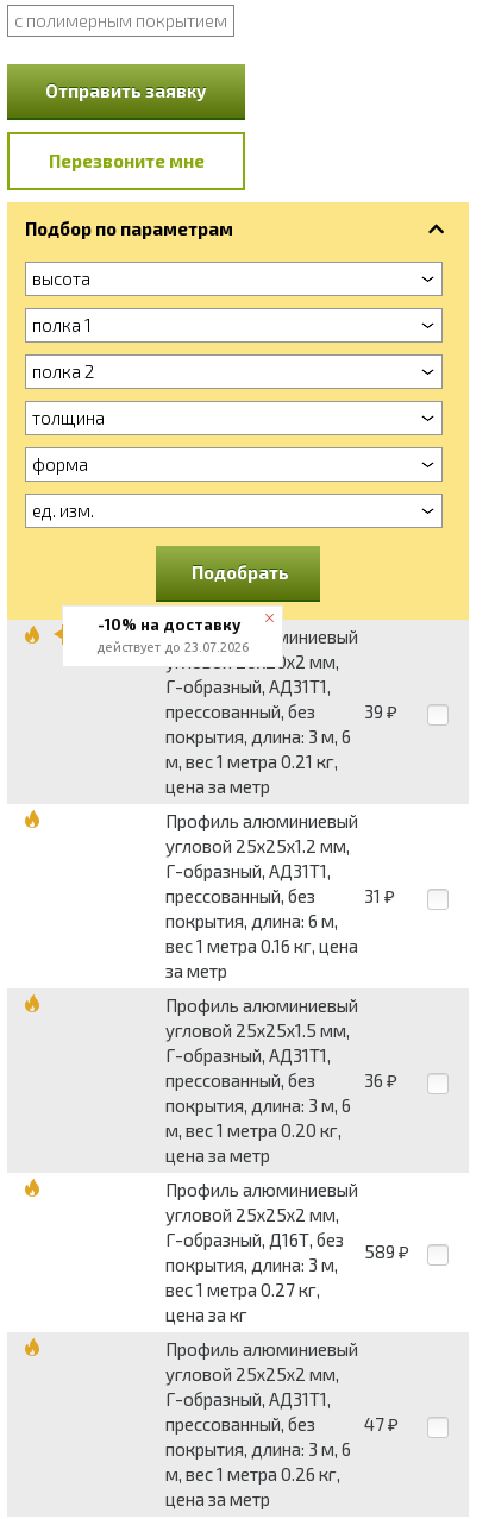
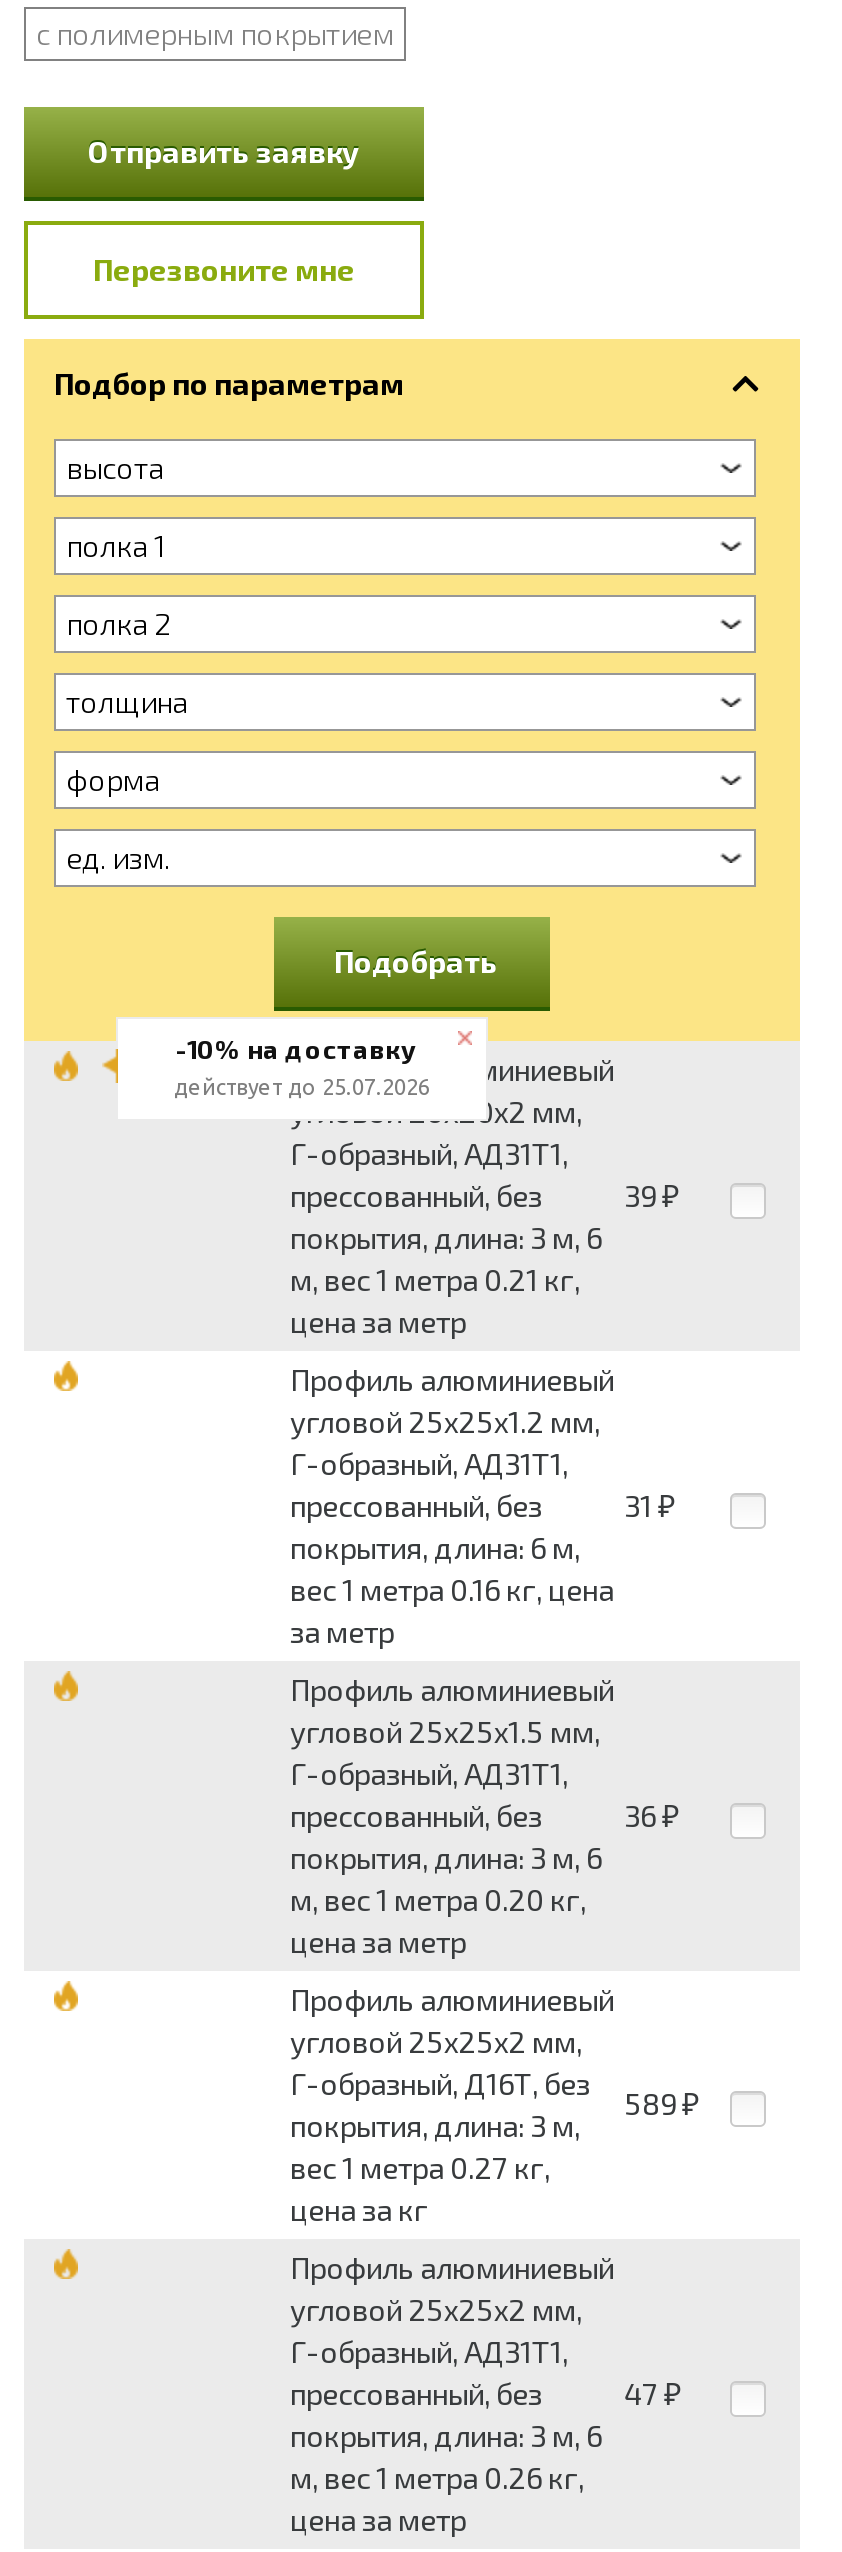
- действует до 23.07.2026
+ действует до 25.07.2026
